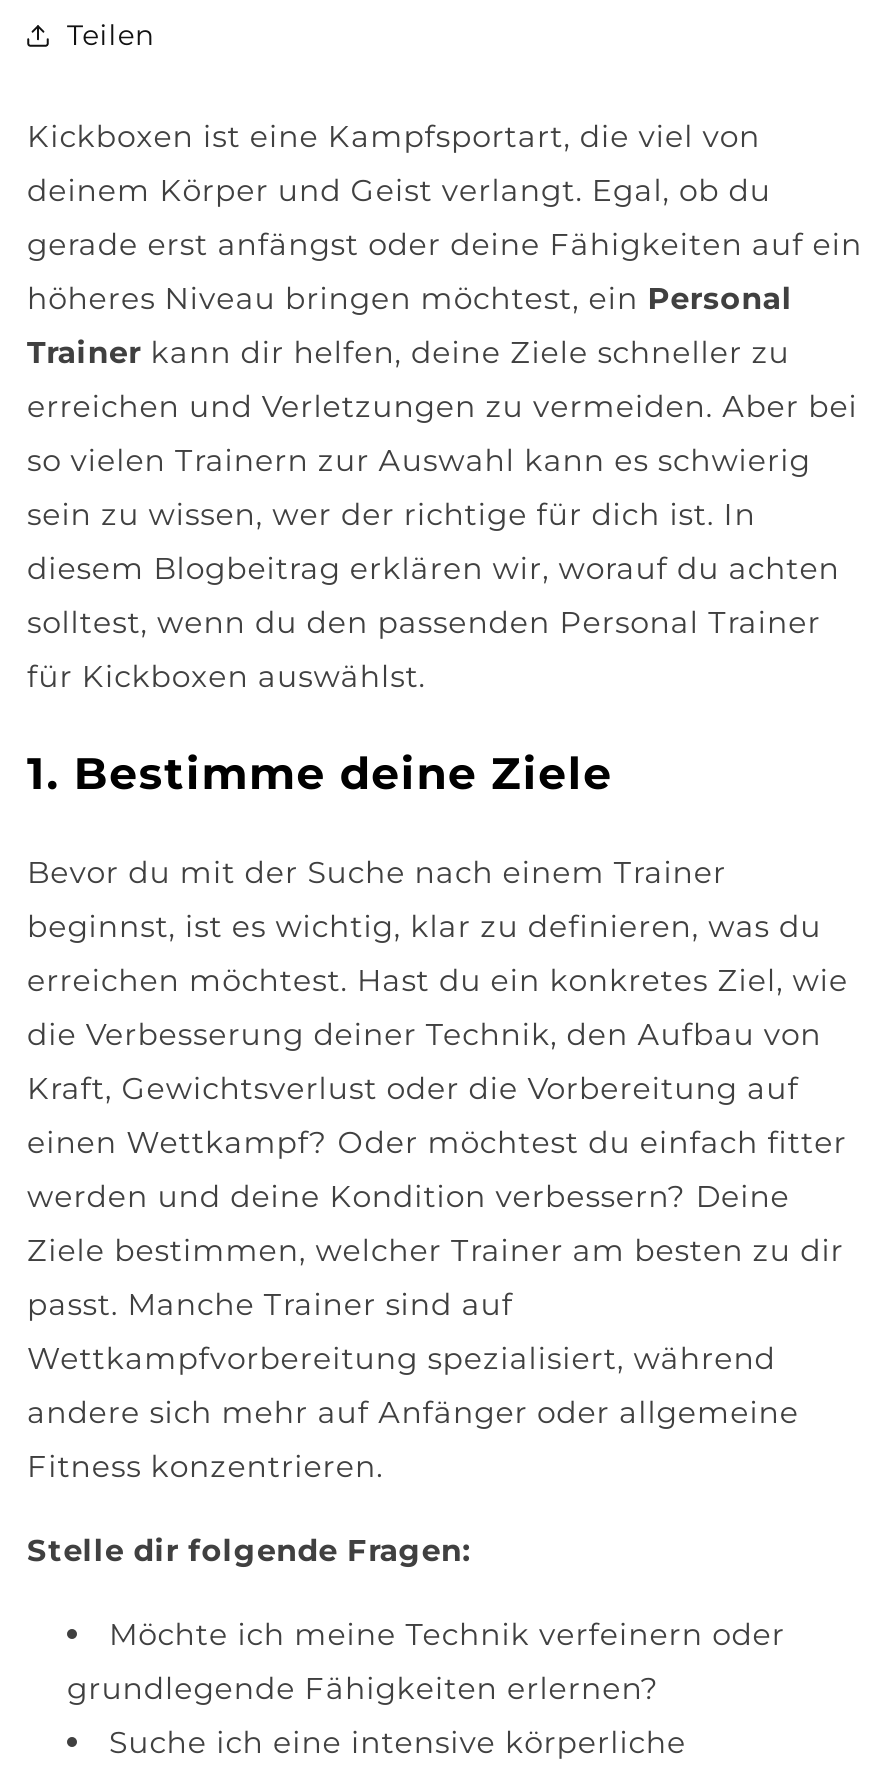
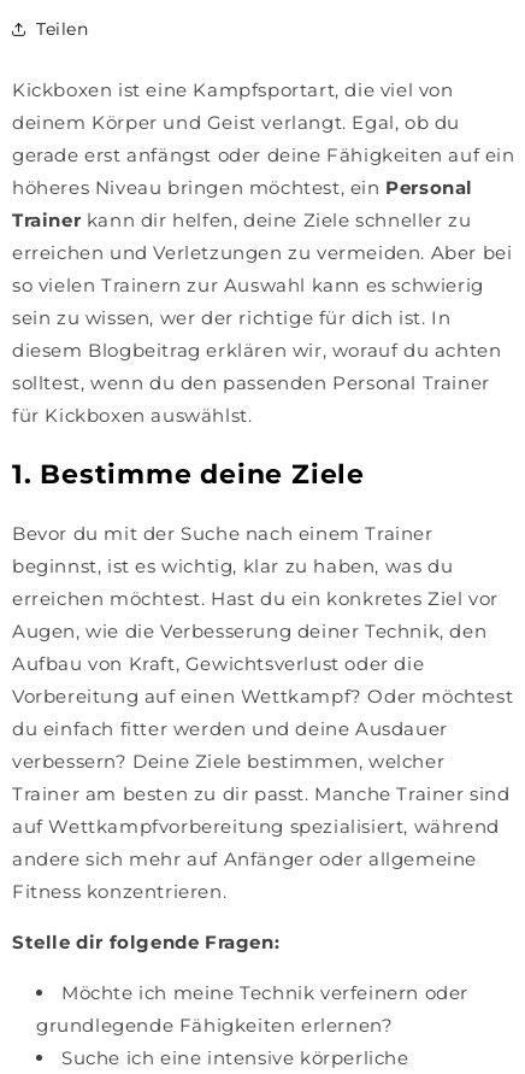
- beginnst, ist es wichtig, klar zu definieren, was du
- erreichen möchtest. Hast du ein konkretes Ziel, wie
- die Verbesserung deiner Technik, den Aufbau von
- Kraft, Gewichtsverlust oder die Vorbereitung auf
- einen Wettkampf? Oder möchtest du einfach fitter
- werden und deine Kondition verbessern? Deine
- Ziele bestimmen, welcher Trainer am besten zu dir
- passt. Manche Trainer sind auf
- Wettkampfvorbereitung spezialisiert, während
+ beginnst, ist es wichtig, klar zu haben, was du
+ erreichen möchtest. Hast du ein konkretes Ziel vor
+ Augen, wie die Verbesserung deiner Technik, den
+ Aufbau von Kraft, Gewichtsverlust oder die
+ Vorbereitung auf einen Wettkampf? Oder möchtest
+ du einfach fitter werden und deine Ausdauer
+ verbessern? Deine Ziele bestimmen, welcher
+ Trainer am besten zu dir passt. Manche Trainer sind
+ auf Wettkampfvorbereitung spezialisiert, während
